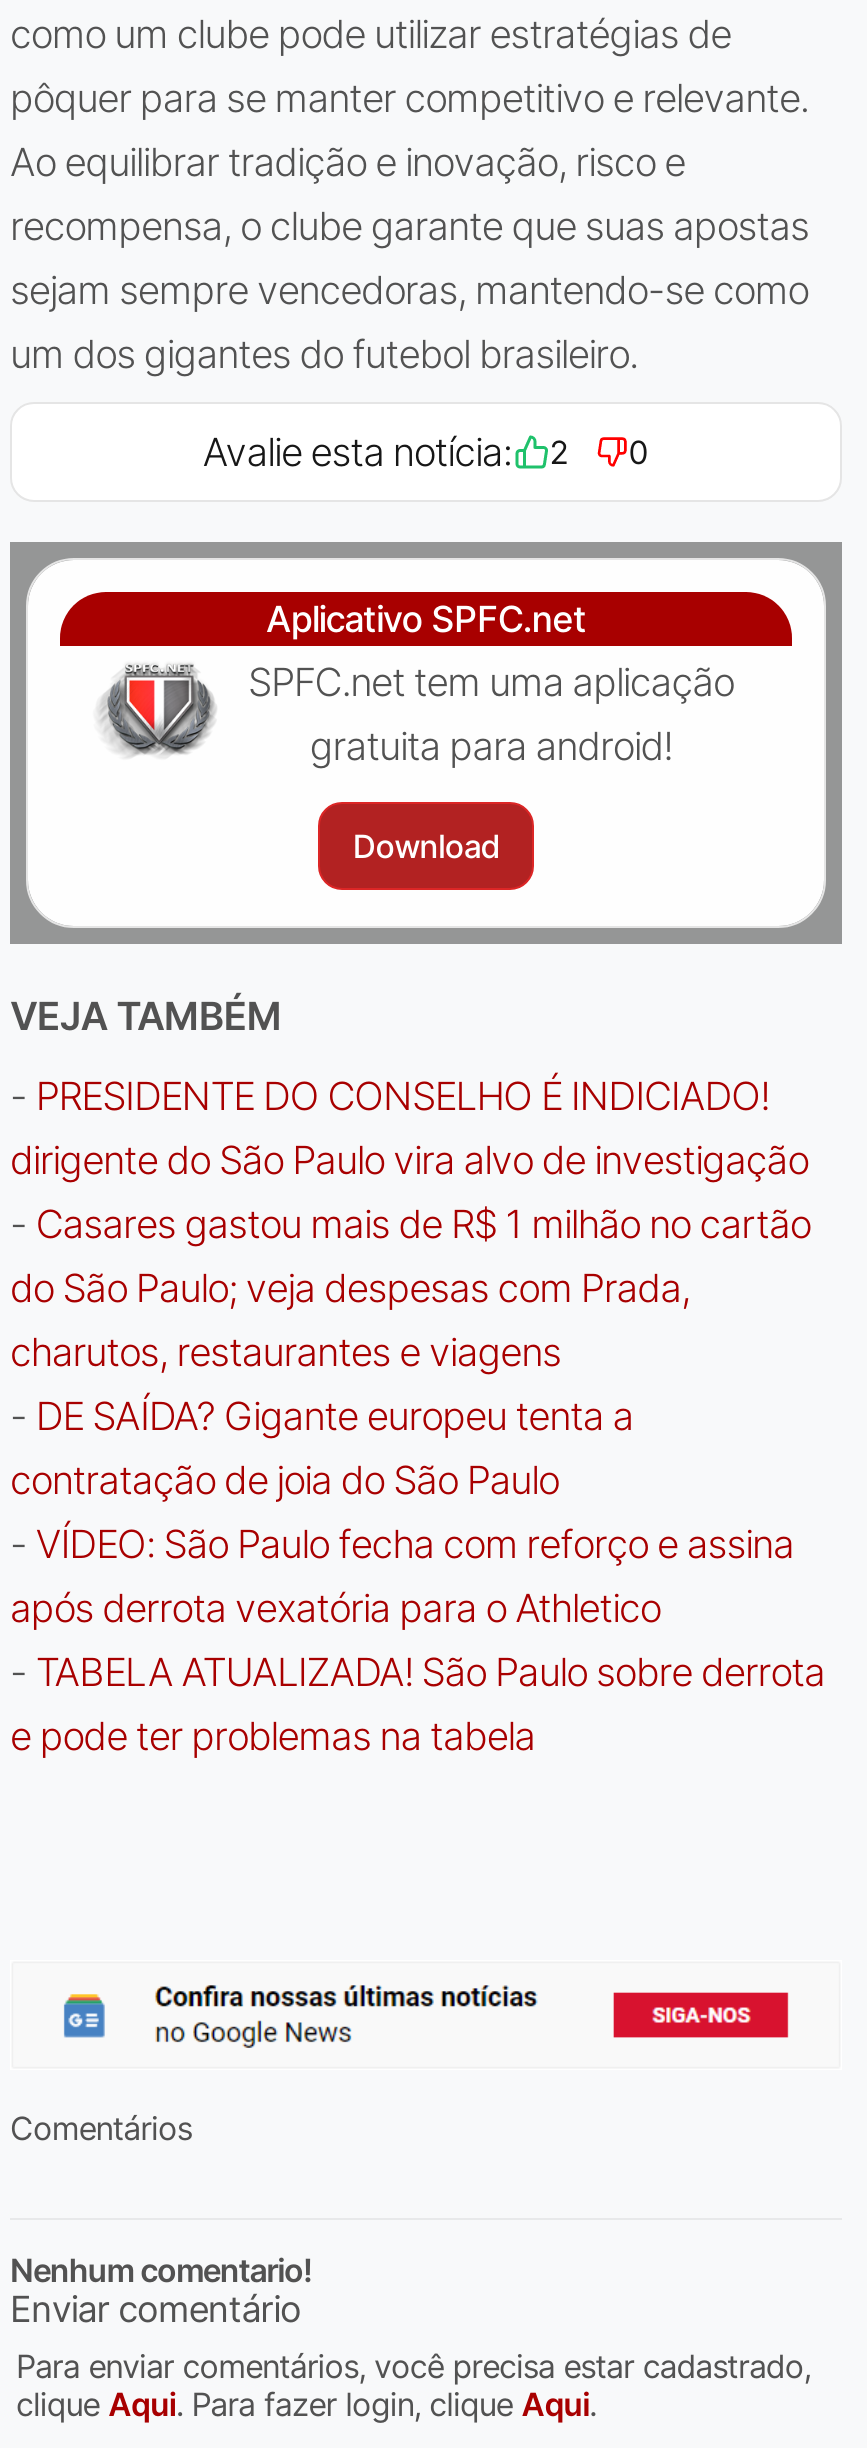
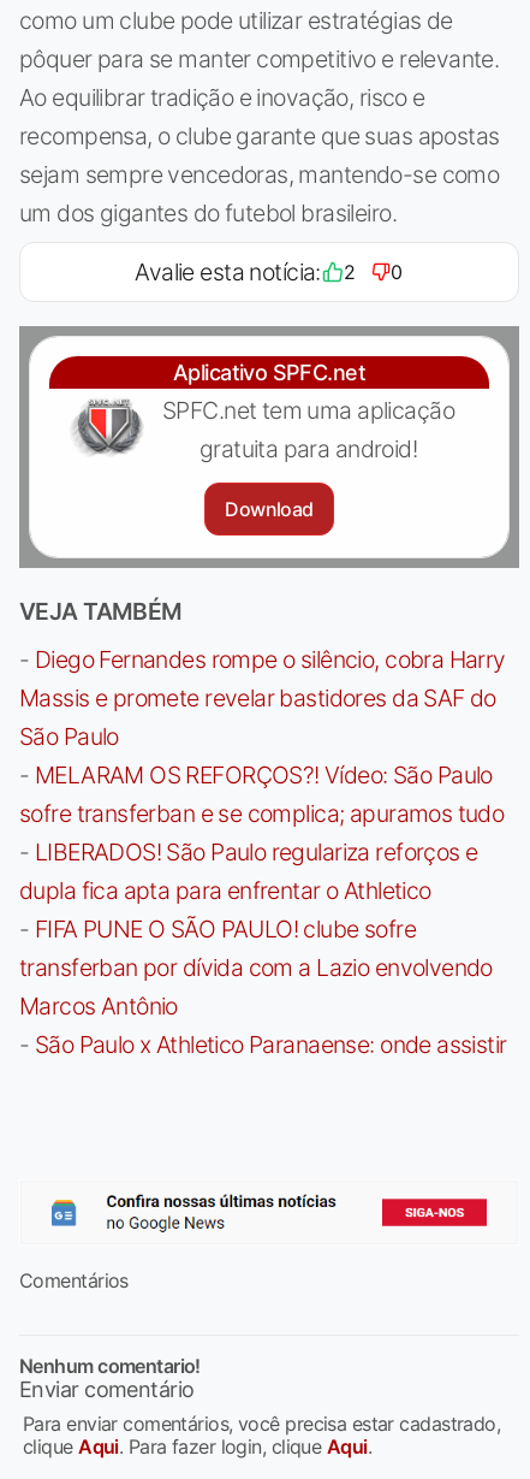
- - PRESIDENTE DO CONSELHO É INDICIADO!
- dirigente do São Paulo vira alvo de investigação
- - Casares gastou mais de R$ 1 milhão no cartão
- do São Paulo; veja despesas com Prada,
- charutos, restaurantes e viagens
- - DE SAÍDA? Gigante europeu tenta a
- contratação de joia do São Paulo
- - VÍDEO: São Paulo fecha com reforço e assina
- após derrota vexatória para o Athletico
- - TABELA ATUALIZADA! São Paulo sobre derrota
- e pode ter problemas na tabela
+ - Diego Fernandes rompe o silêncio, cobra Harry
+ Massis e promete revelar bastidores da SAF do
+ São Paulo
+ - MELARAM OS REFORÇOS?! Vídeo: São Paulo
+ sofre transferban e se complica; apuramos tudo
+ - LIBERADOS! São Paulo regulariza reforços e
+ dupla fica apta para enfrentar o Athletico
+ - FIFA PUNE O SÃO PAULO! clube sofre
+ transferban por dívida com a Lazio envolvendo
+ Marcos Antônio
+ - São Paulo x Athletico Paranaense: onde assistir
